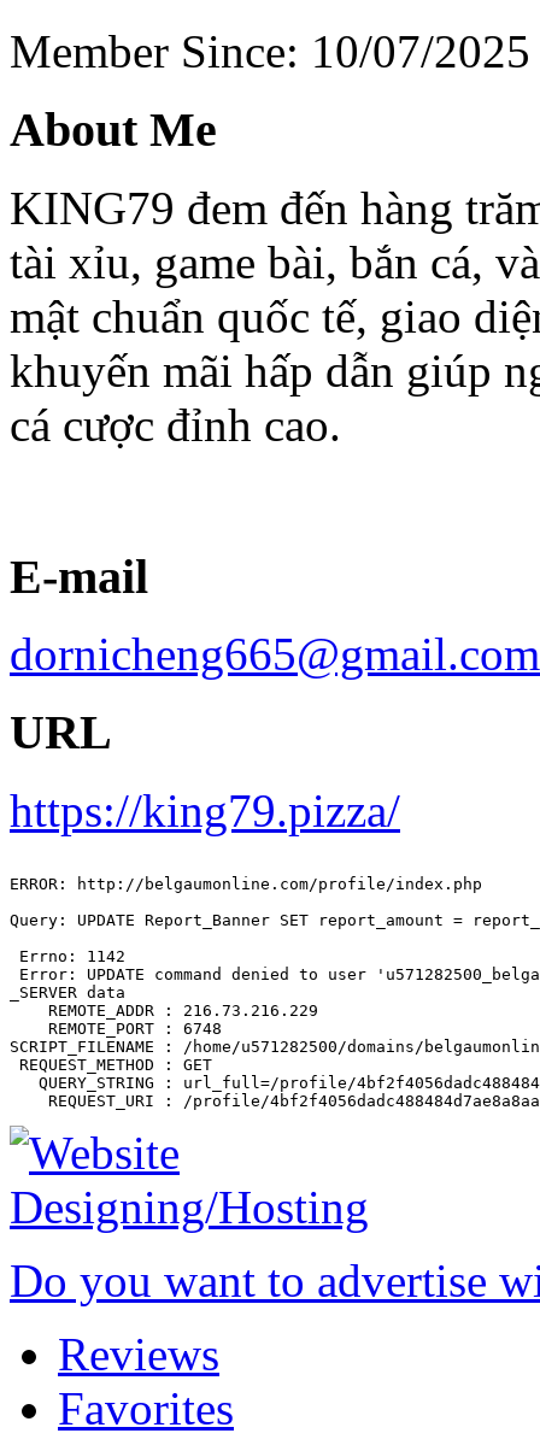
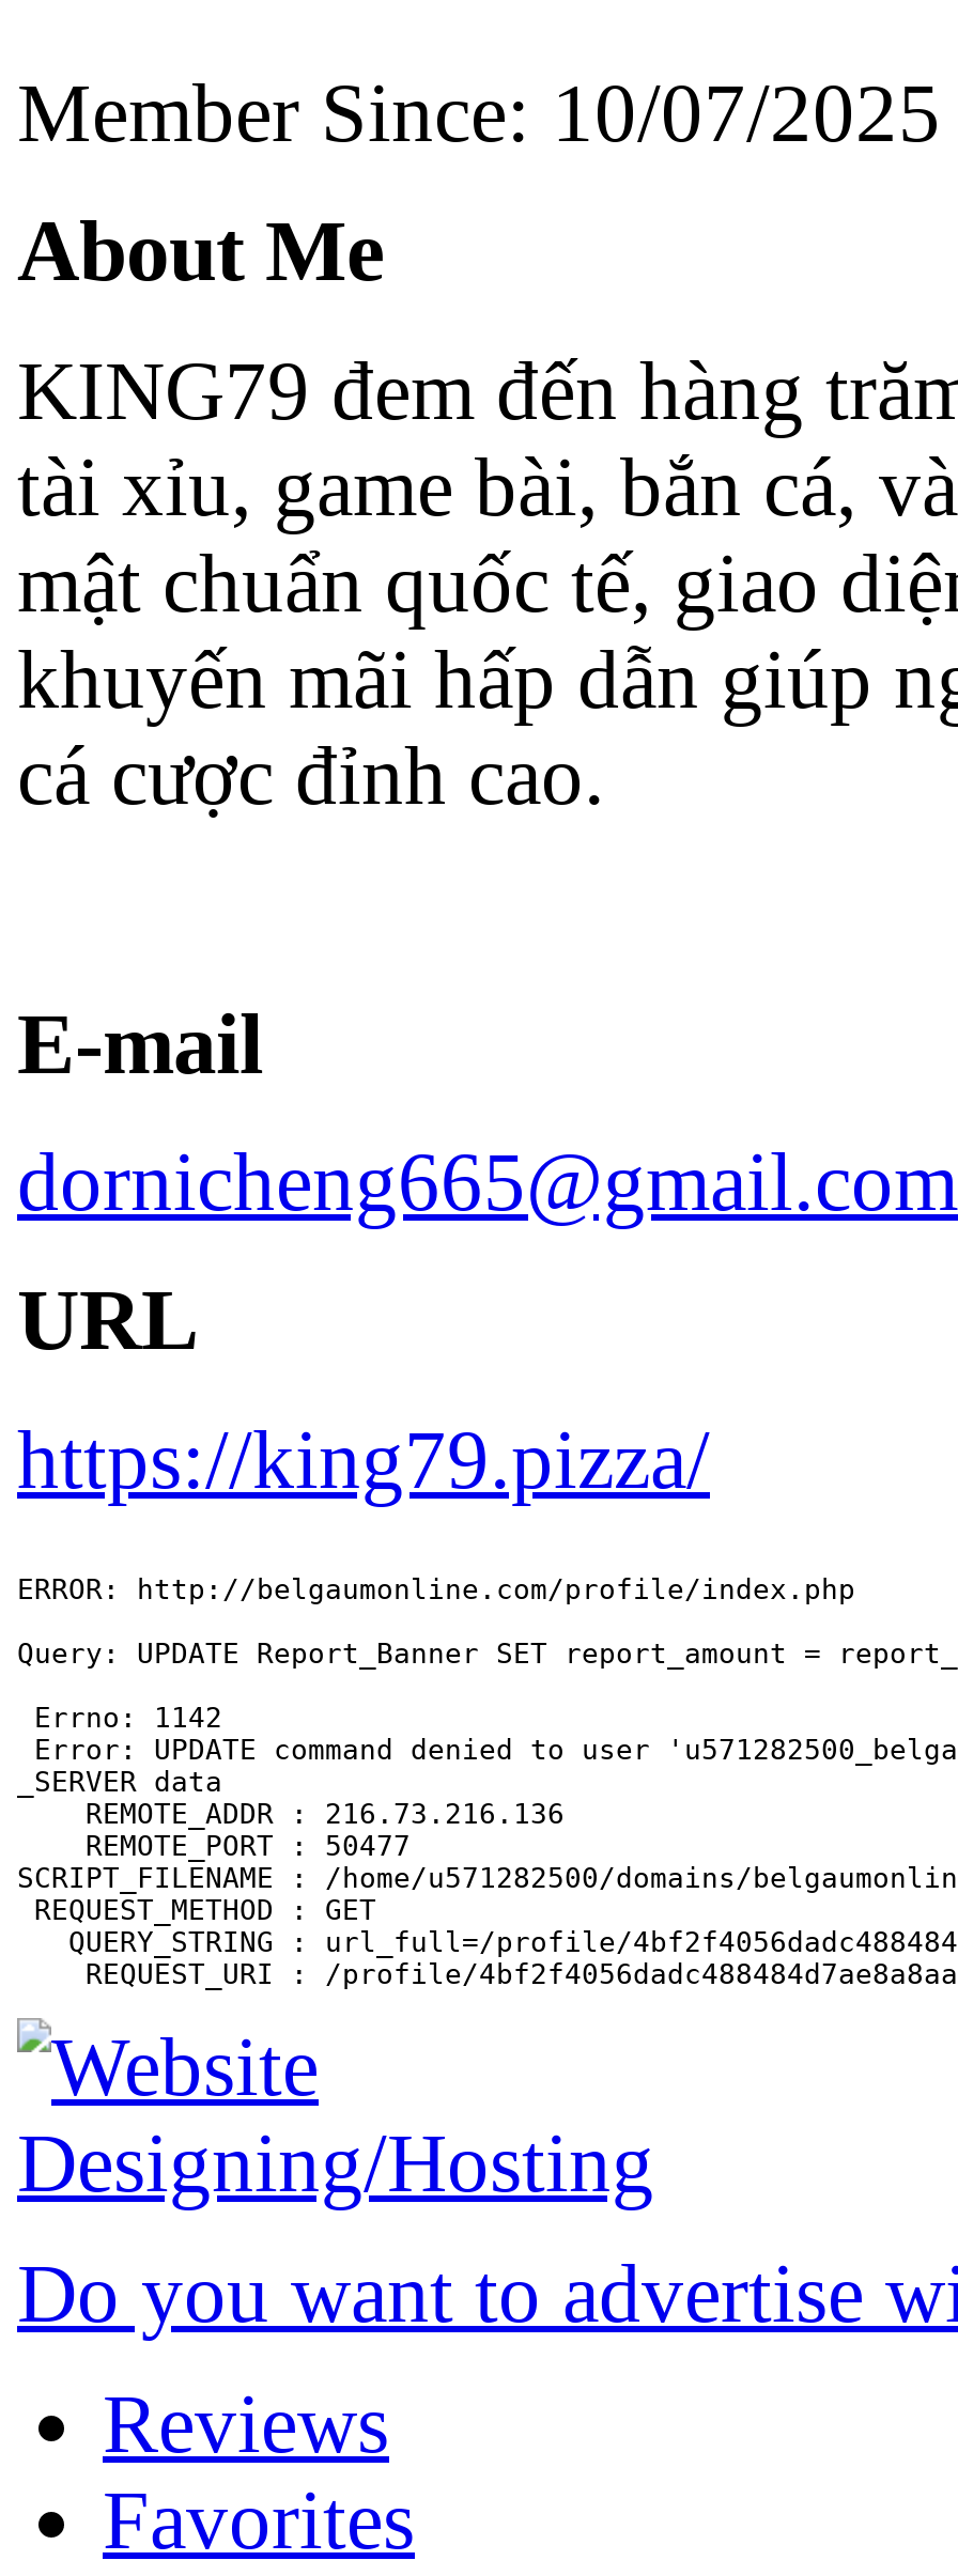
- REMOTE_ADDR : 216.73.216.229
+ REMOTE_ADDR : 216.73.216.136

- REMOTE_PORT : 6748
+ REMOTE_PORT : 50477
